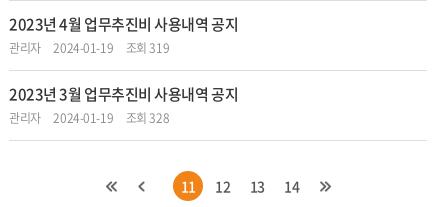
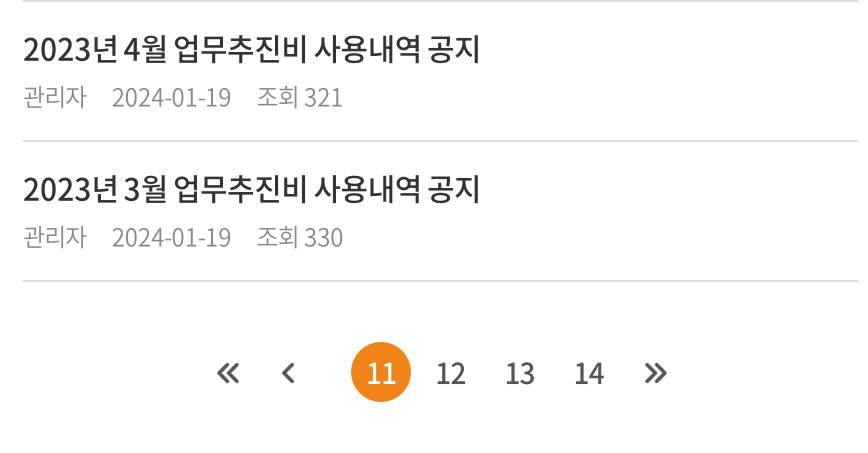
- 관리자 2024-01-19 조회 319
+ 관리자 2024-01-19 조회 321

- 관리자 2024-01-19 조회 328
+ 관리자 2024-01-19 조회 330
